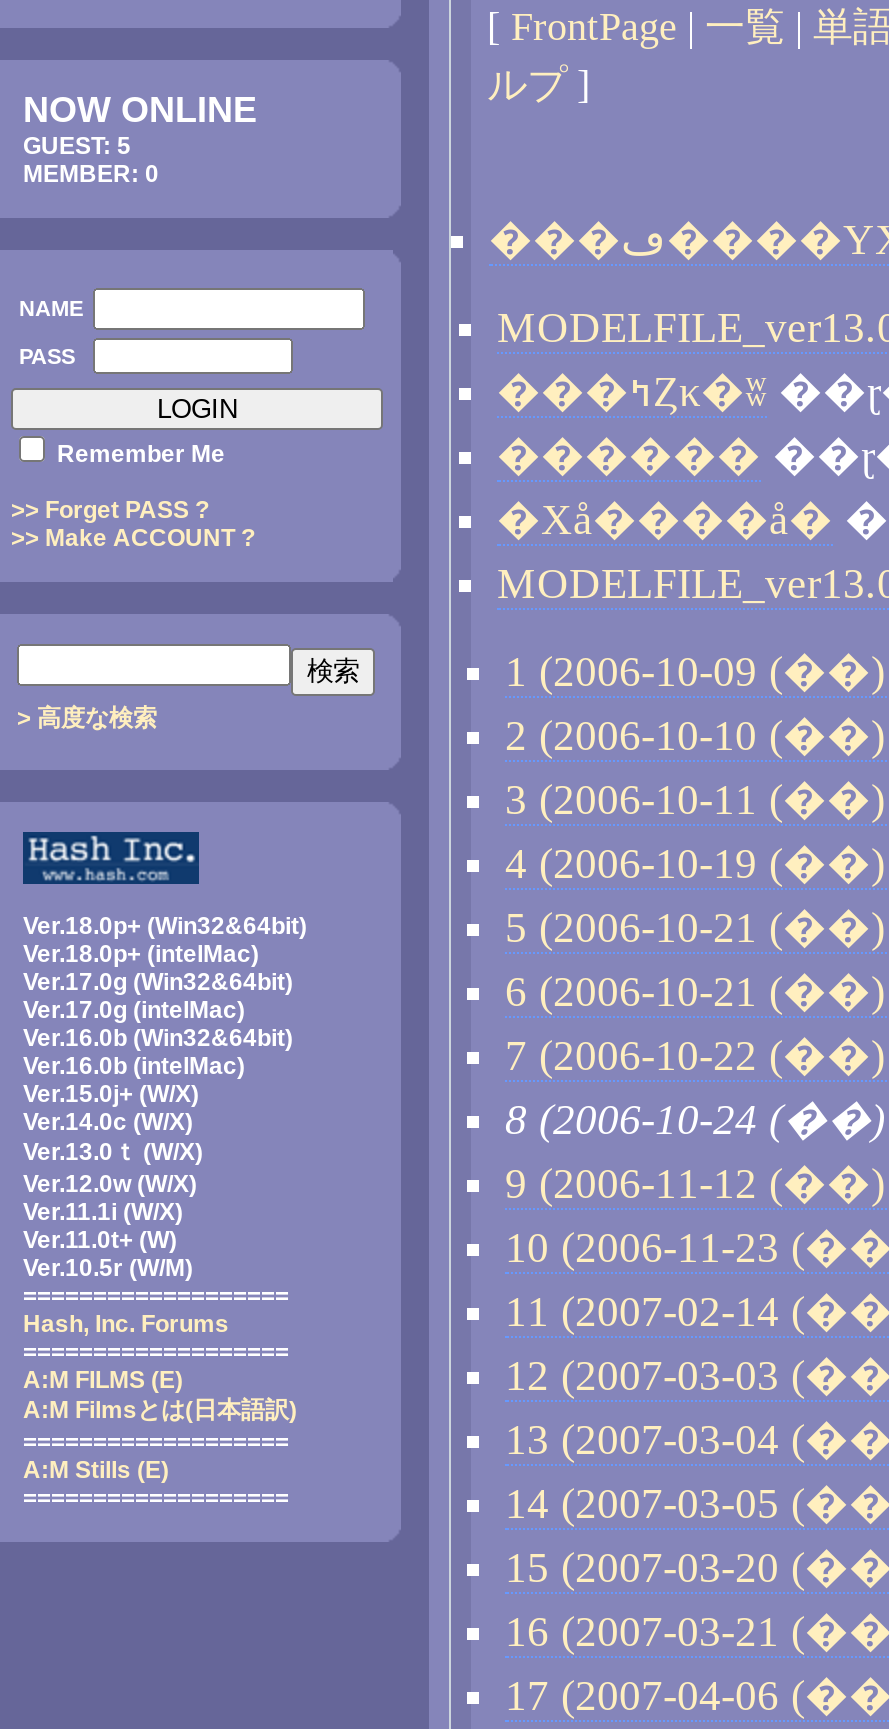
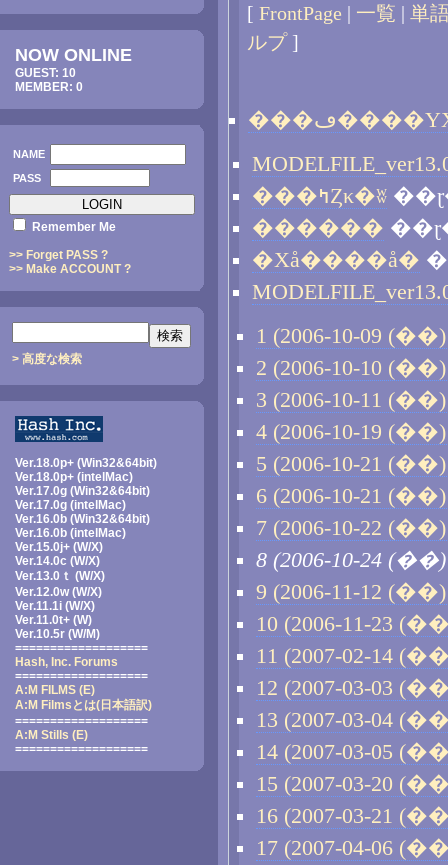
- GUEST: 5
+ GUEST: 10
